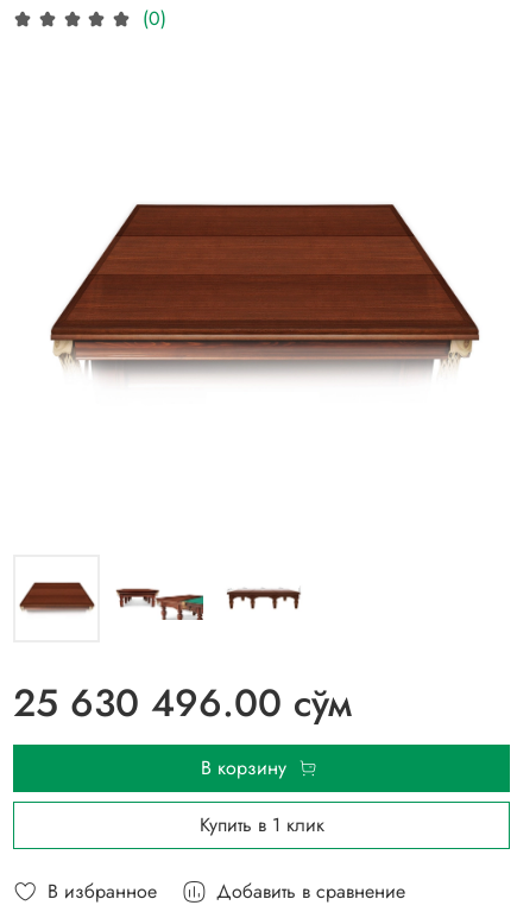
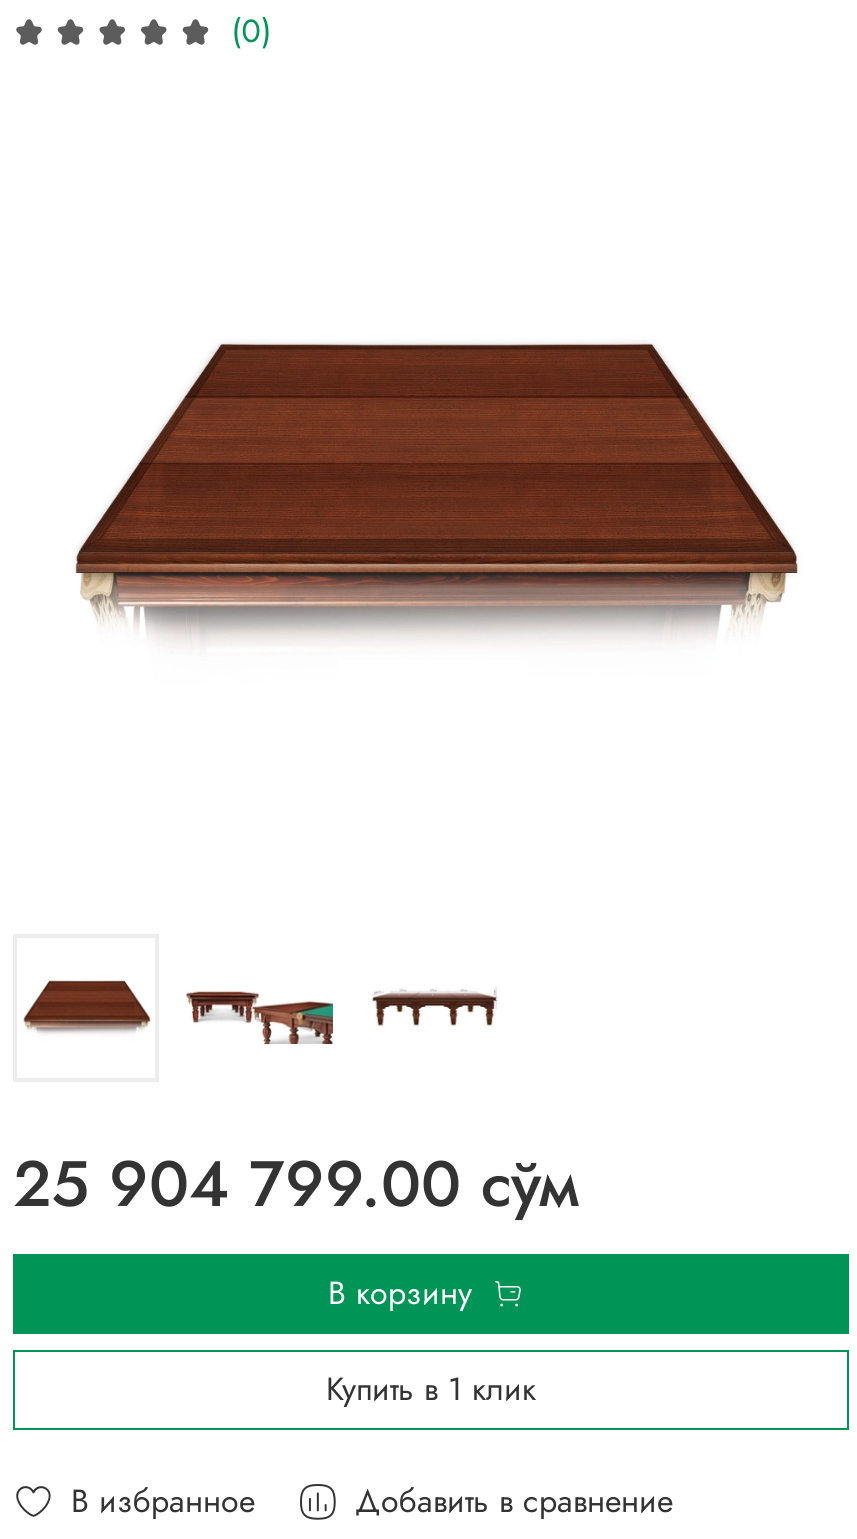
- 25 630 496.00 сўм
+ 25 904 799.00 сўм
